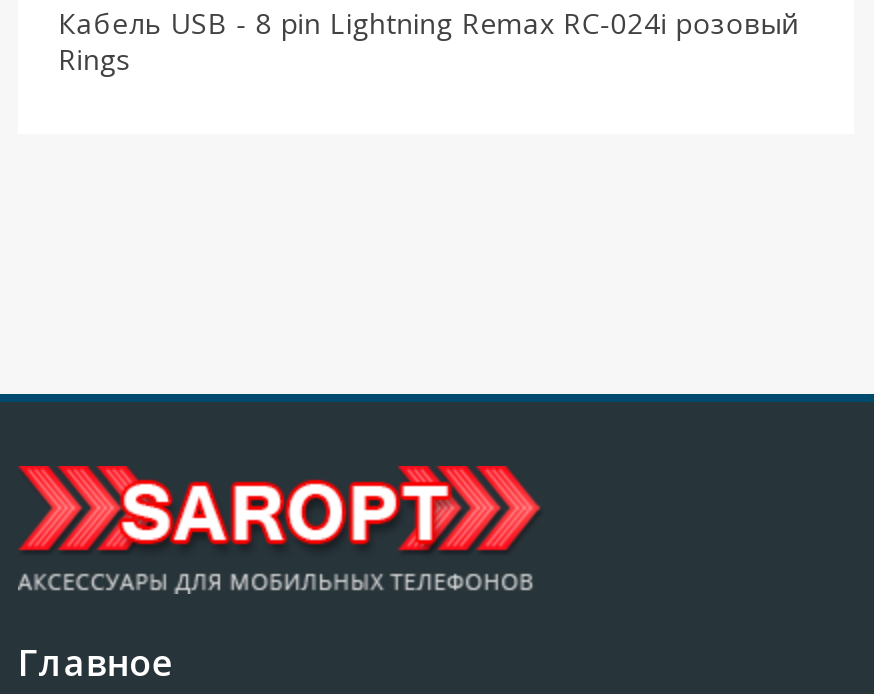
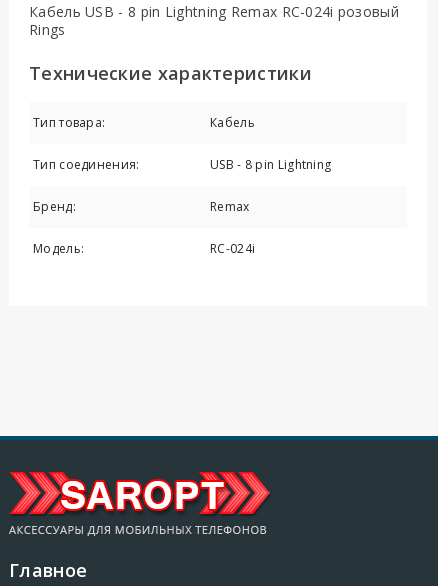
+ Технические характеристики
+ Тип товара:
+ Кабель
+ Тип соединения:
+ USB - 8 pin Lightning
+ Бренд:
+ Remax
+ Модель:
+ RC-024i
